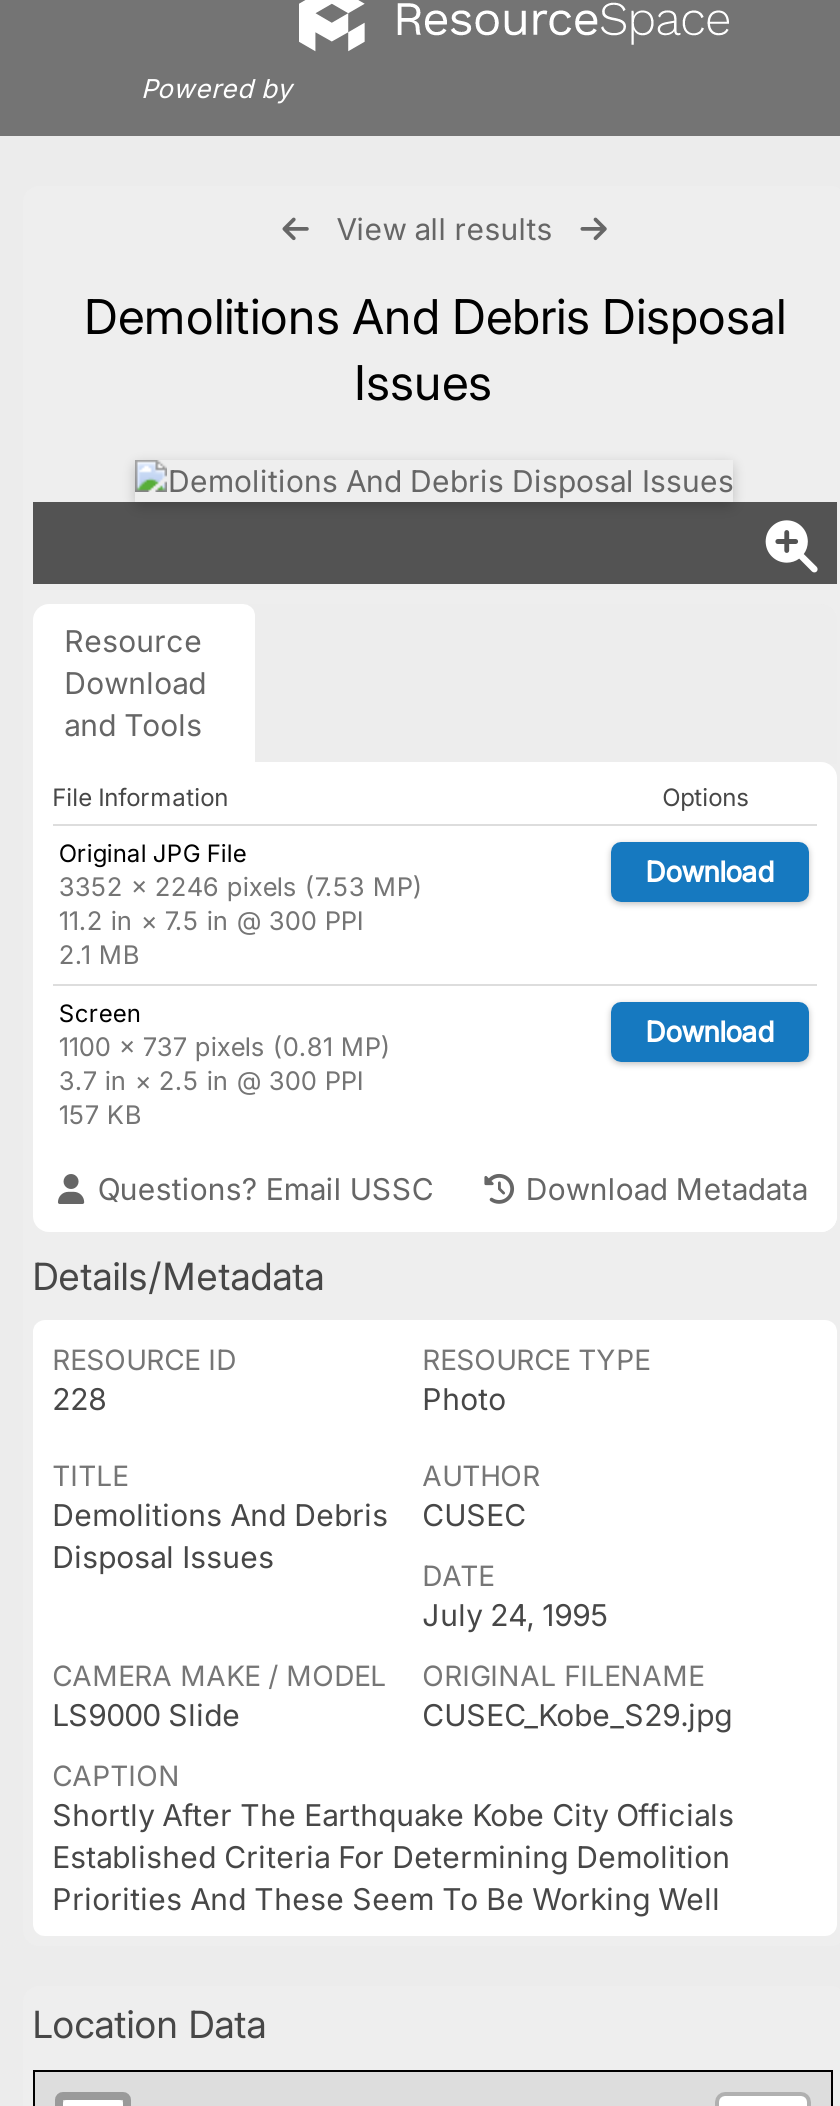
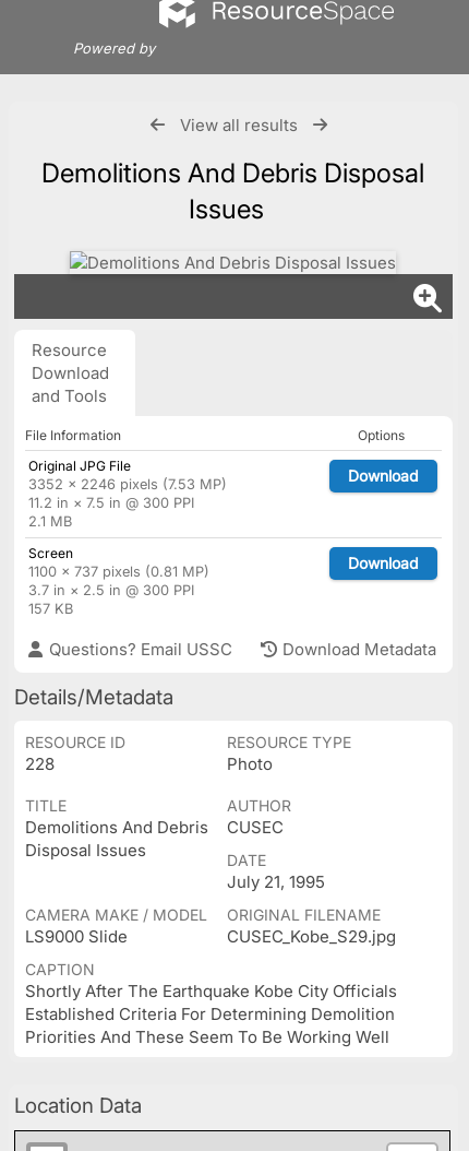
- July 24, 1995
+ July 21, 1995
